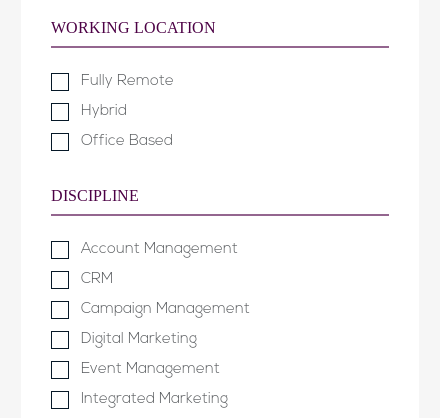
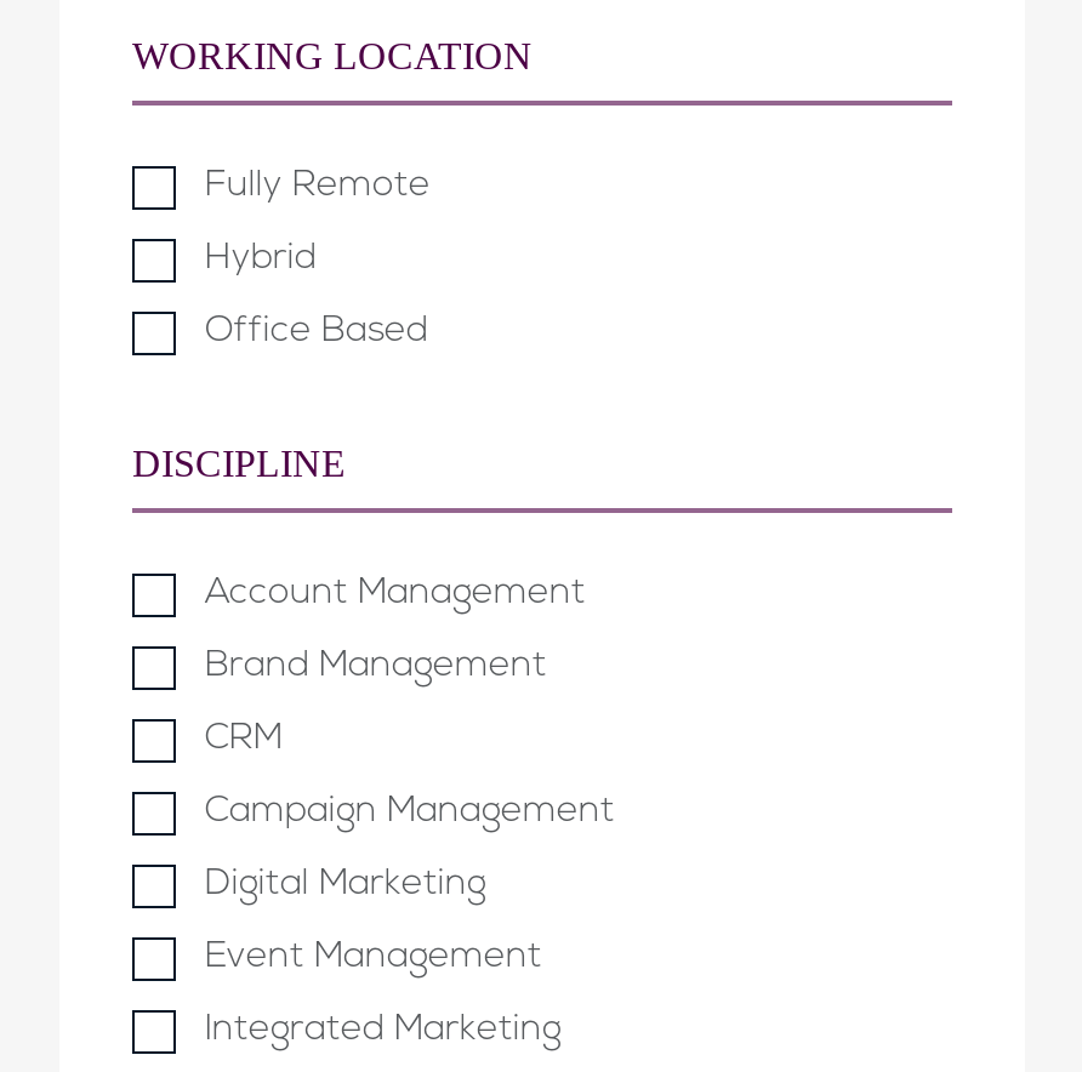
+ Brand Management
